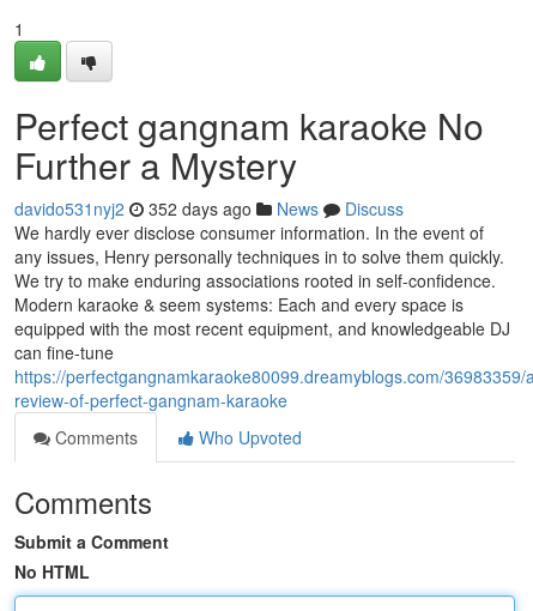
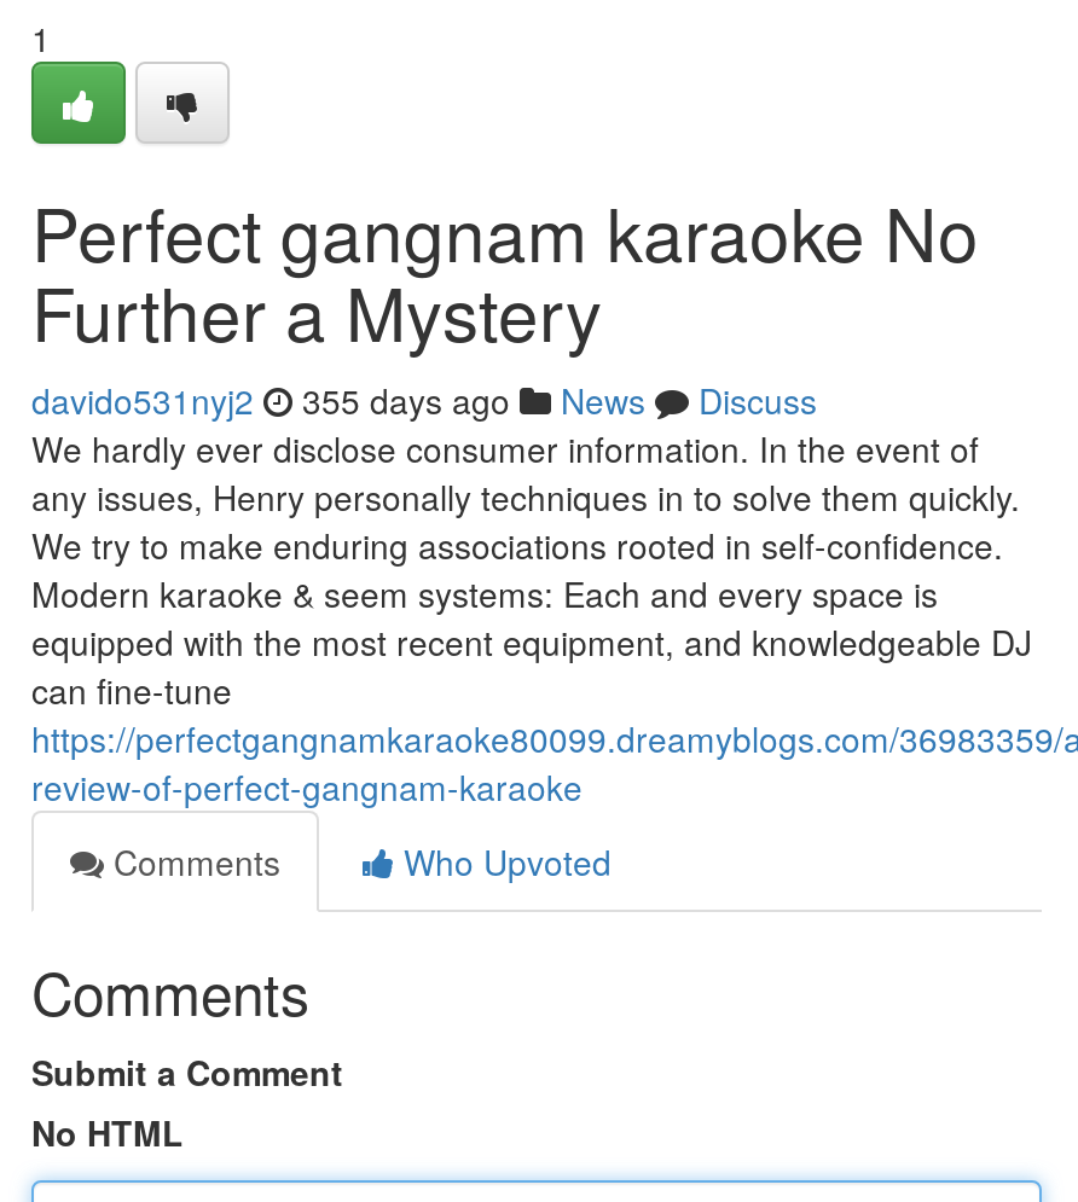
- davido531nyj2 352 days ago News Discuss
+ davido531nyj2 355 days ago News Discuss
